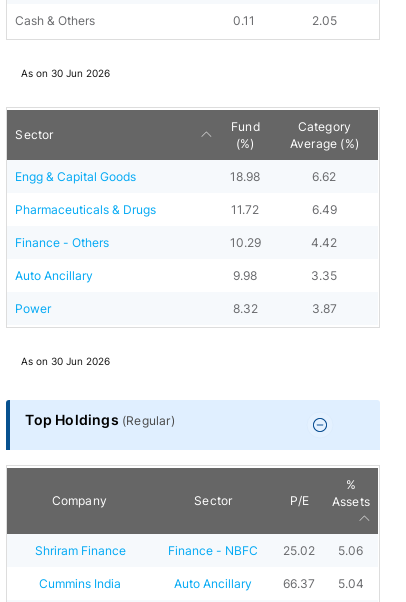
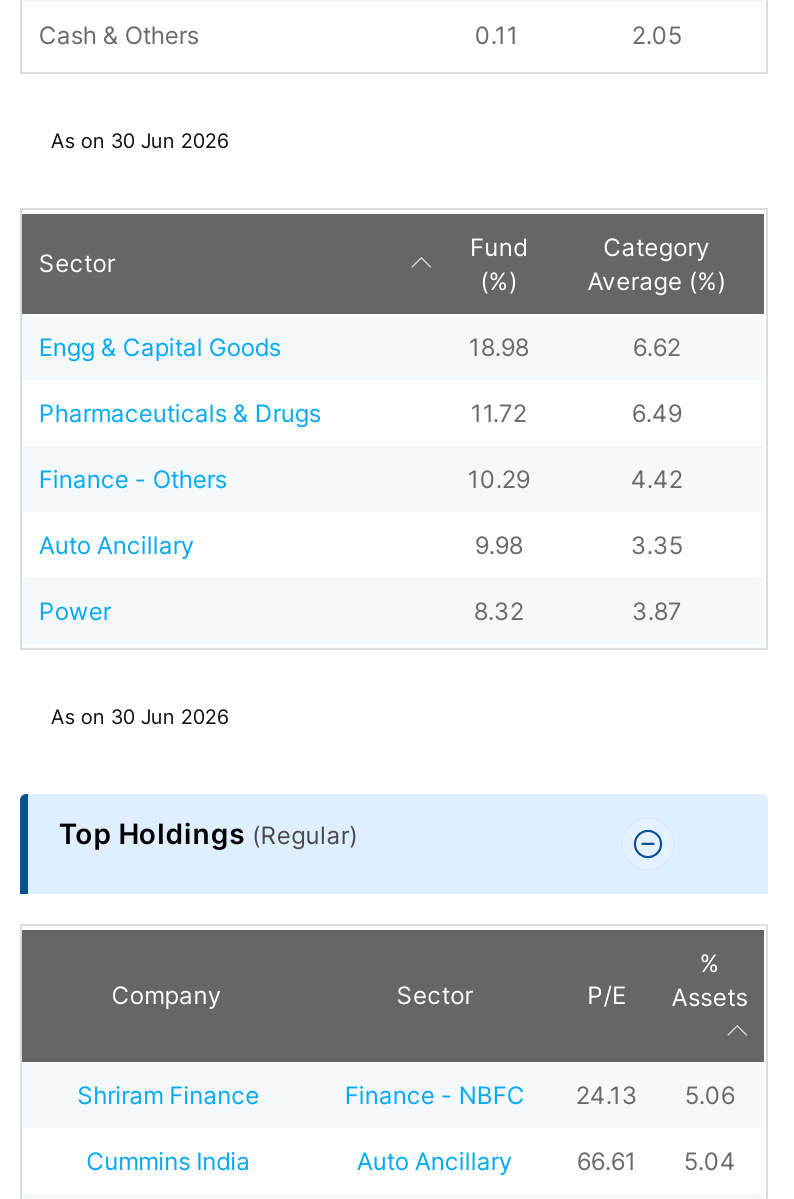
- Finance - NBFC 25.02 5.06
+ Finance - NBFC 24.13 5.06

- 66.37 5.04
+ 66.61 5.04
